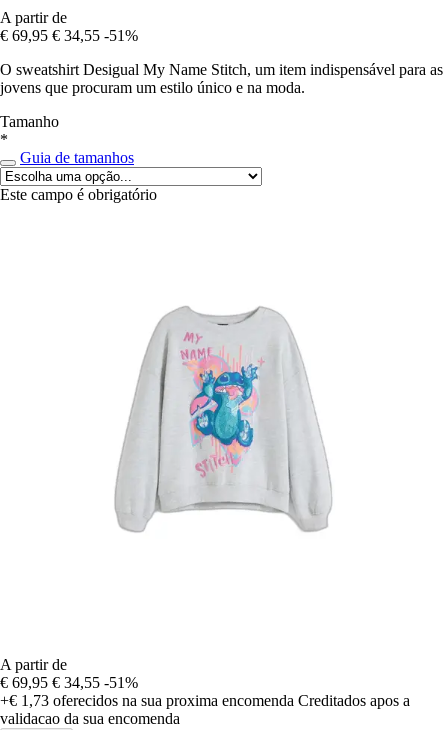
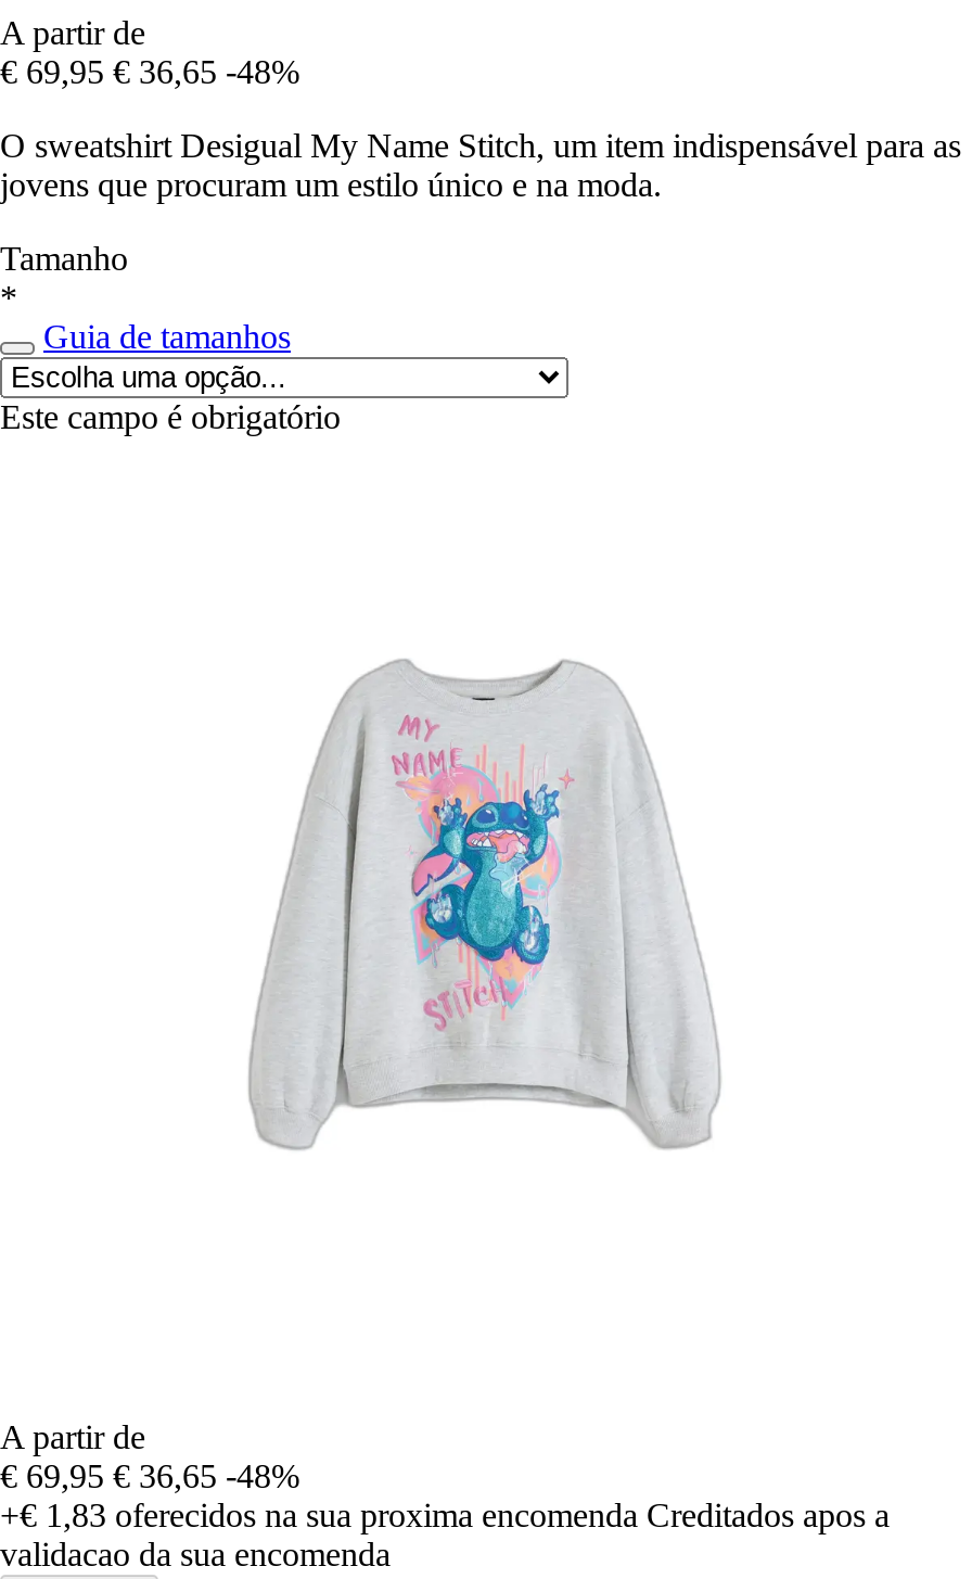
- € 69,95 € 34,55 -51%
+ € 69,95 € 36,65 -48%

- € 69,95 € 34,55 -51%
+ € 69,95 € 36,65 -48%

- +€ 1,73 oferecidos na sua proxima encomenda Creditados apos a
+ +€ 1,83 oferecidos na sua proxima encomenda Creditados apos a
